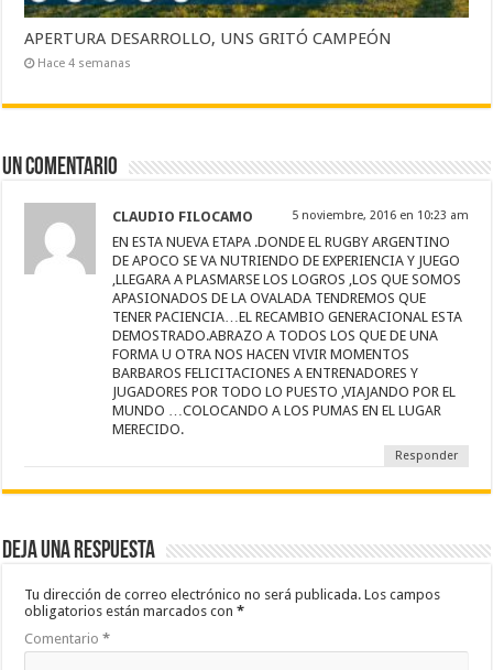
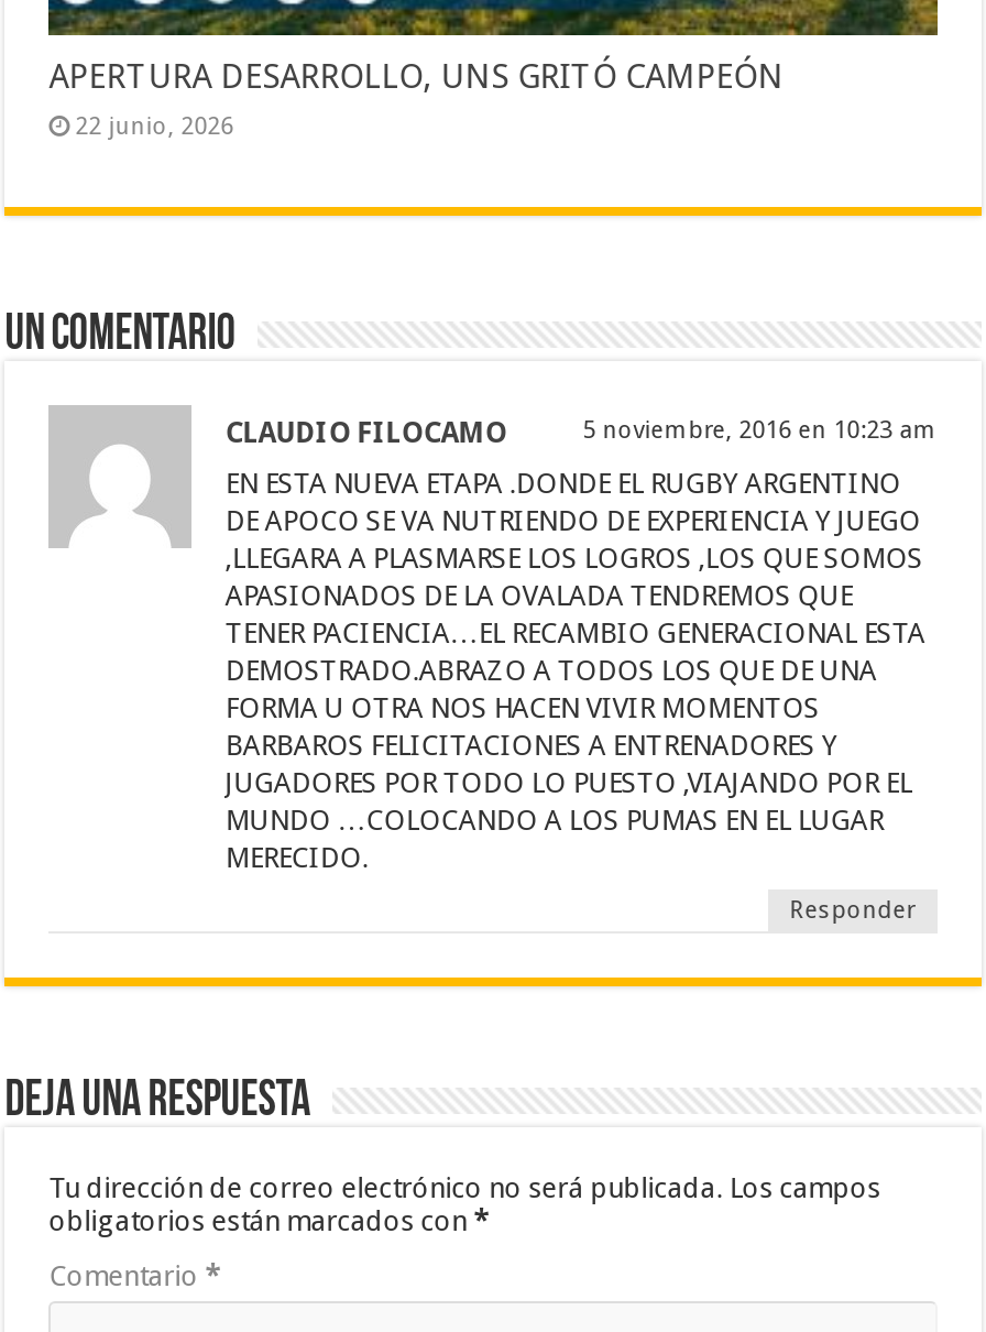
- Hace 4 semanas
+ 22 junio, 2026
